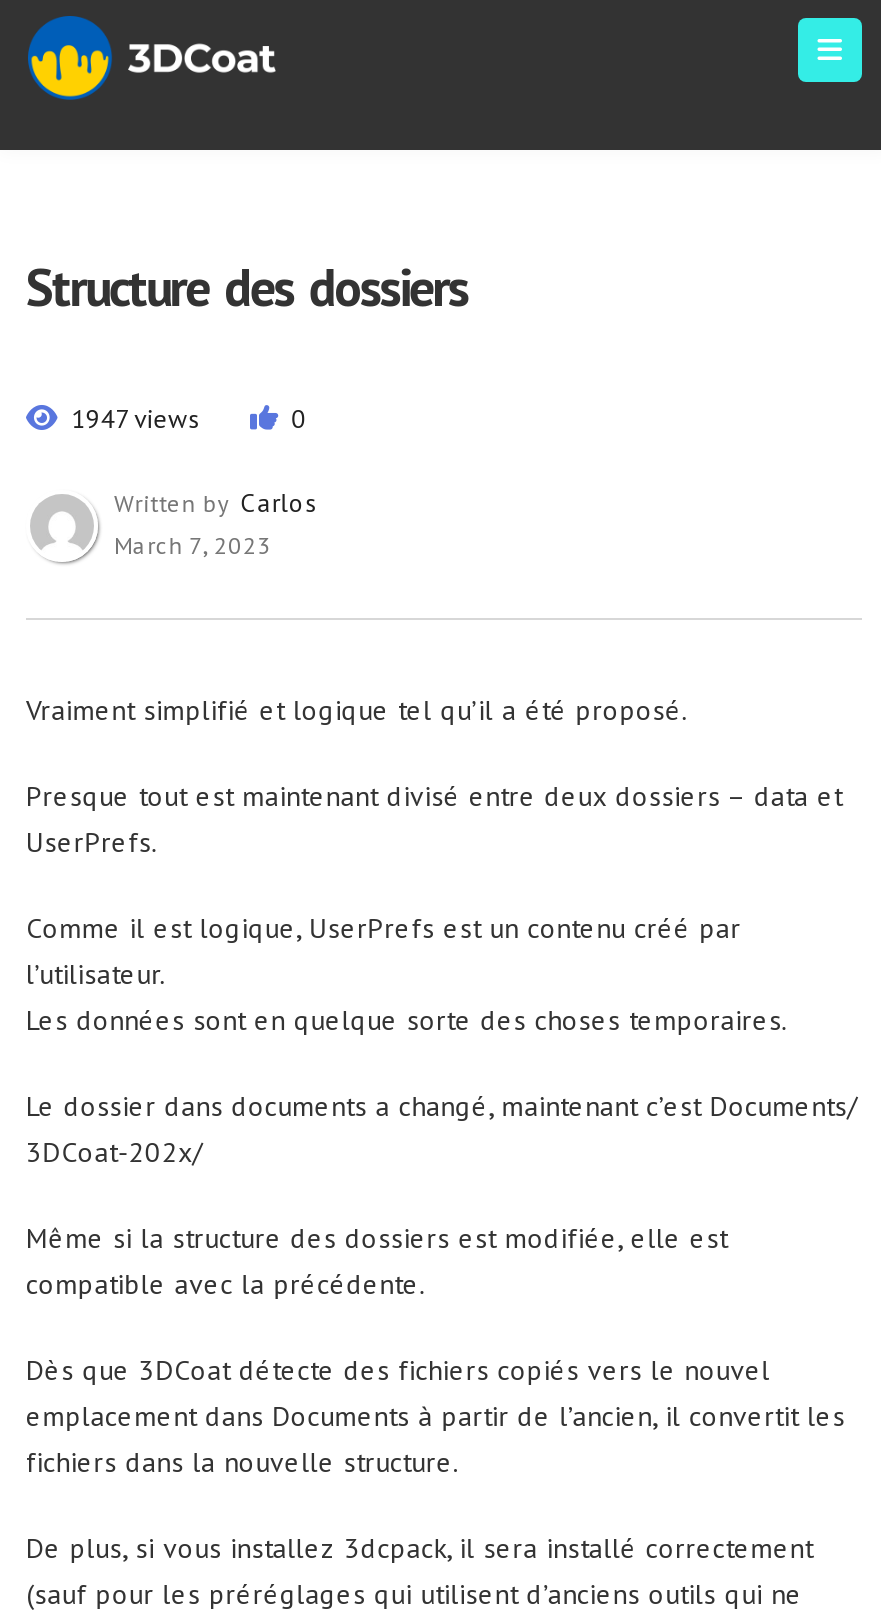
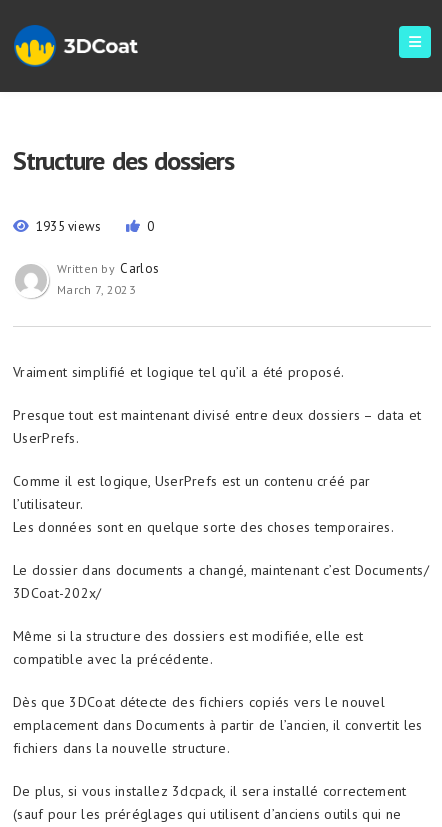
- 1947 views
+ 1935 views
